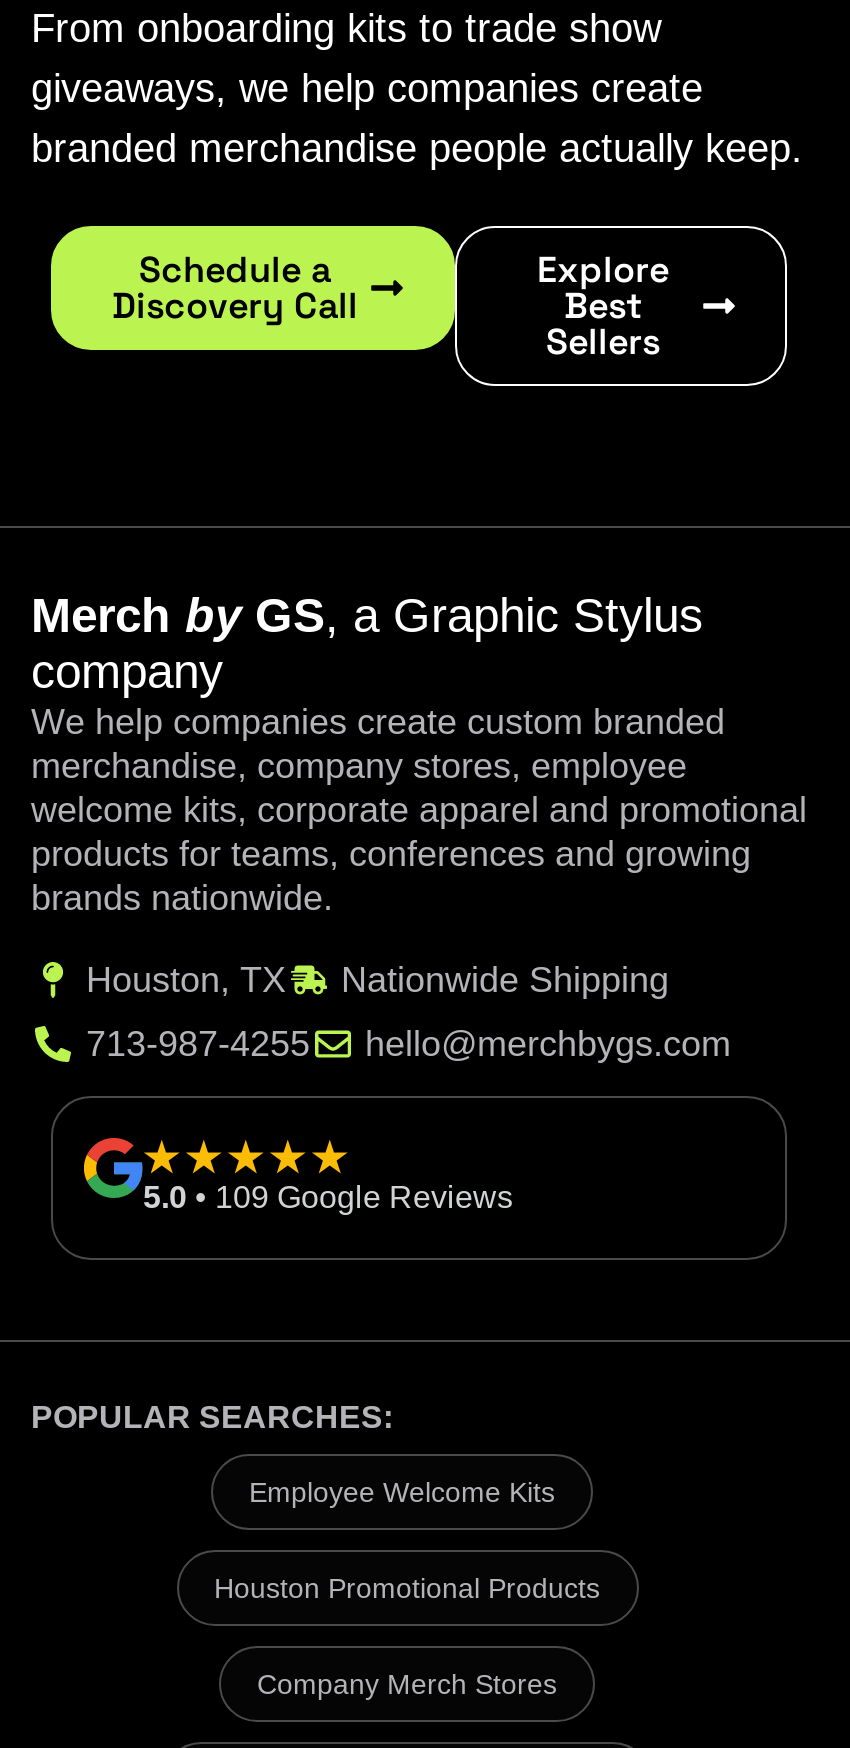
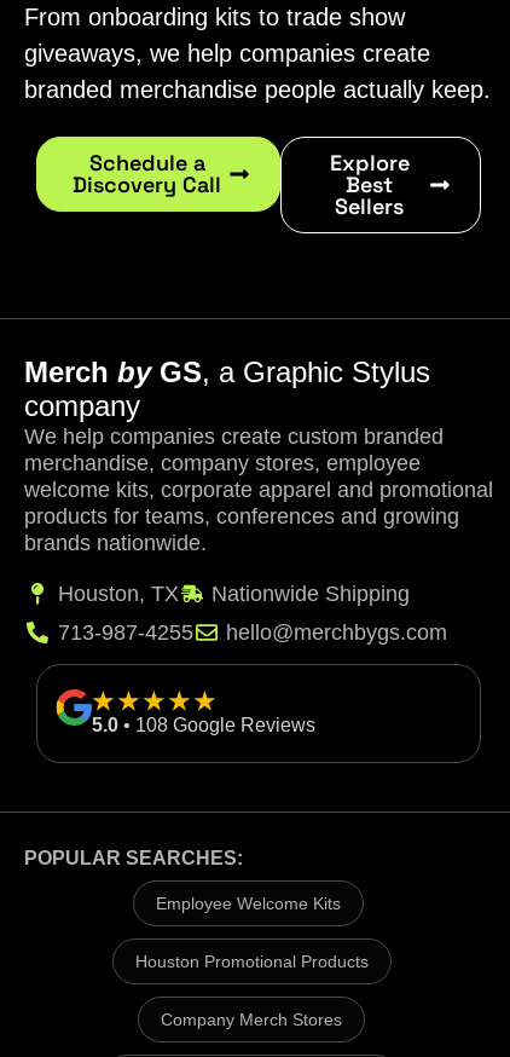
- 5.0 • 109 Google Reviews
+ 5.0 • 108 Google Reviews
